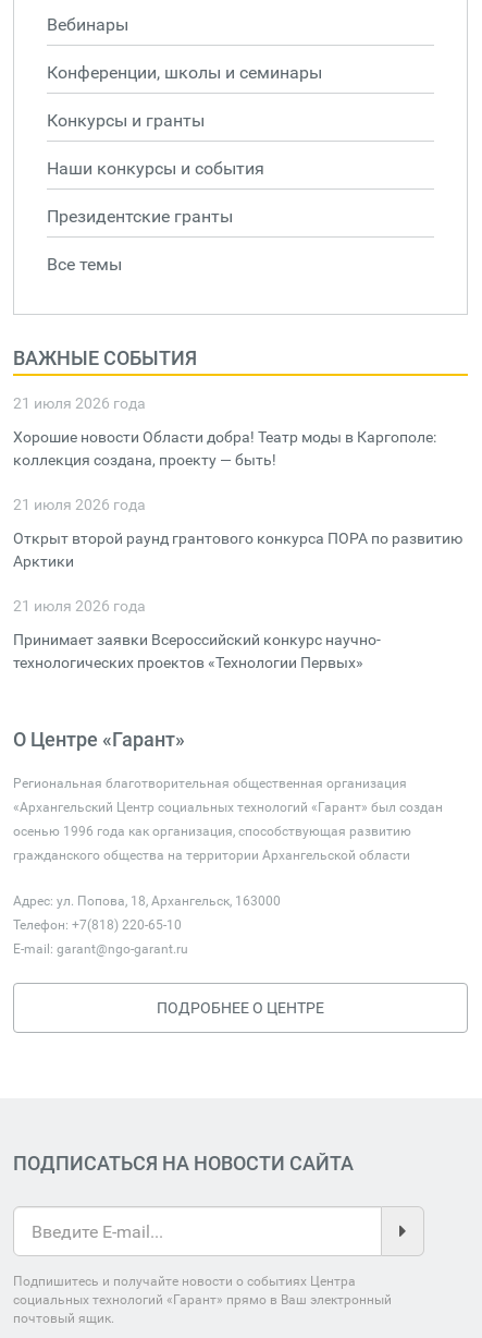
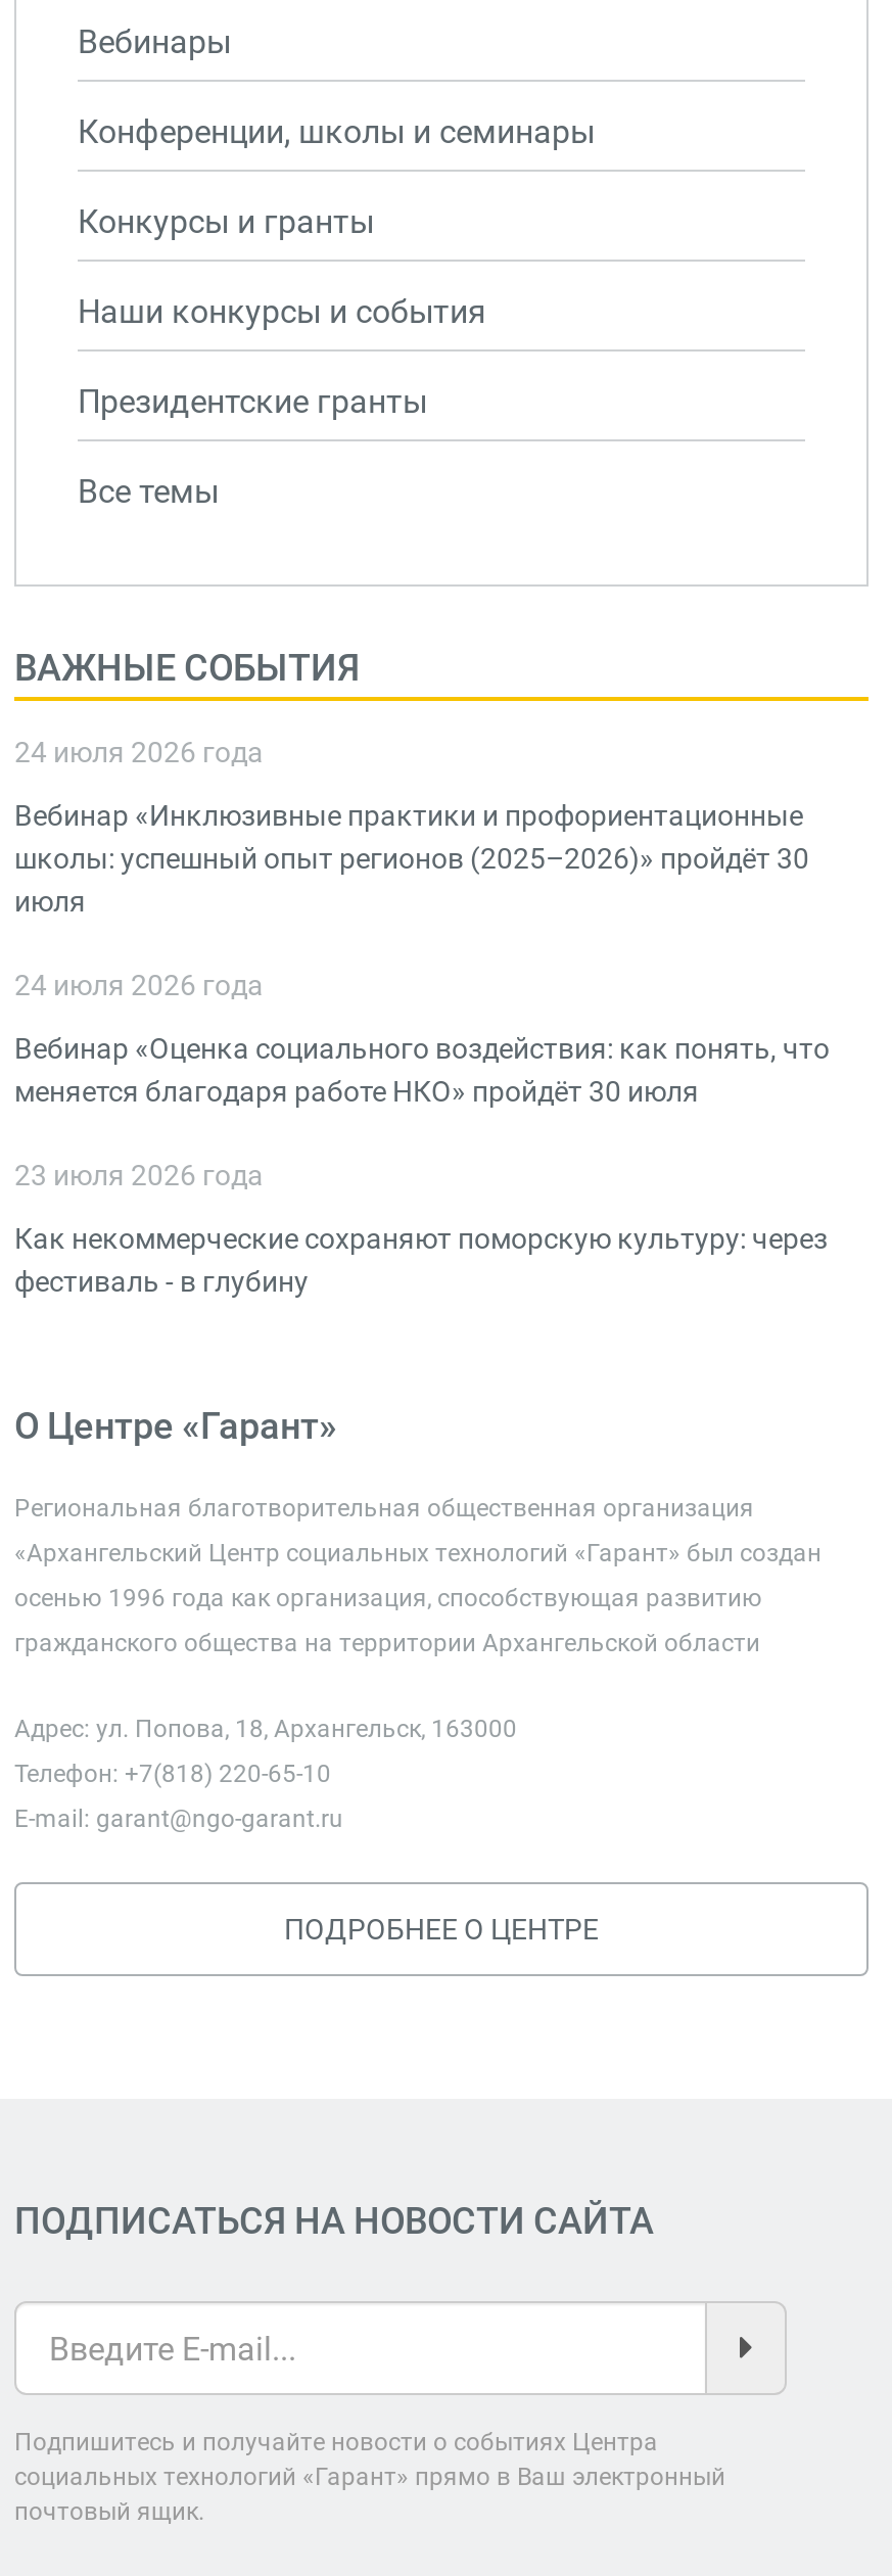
- 21 июля 2026 года
+ 24 июля 2026 года

- Хорошие новости Области добра! Театр моды в Каргополе:
- коллекция создана, проекту — быть!
+ Вебинар «Инклюзивные практики и профориентационные
+ школы: успешный опыт регионов (2025–2026)» пройдёт 30
+ июля

- 21 июля 2026 года
+ 24 июля 2026 года

- Открыт второй раунд грантового конкурса ПОРА по развитию
- Арктики
+ Вебинар «Оценка социального воздействия: как понять, что
+ меняется благодаря работе НКО» пройдёт 30 июля

- 21 июля 2026 года
+ 23 июля 2026 года

- Принимает заявки Всероссийский конкурс научно-
- технологических проектов «Технологии Первых»
+ Как некоммерческие сохраняют поморскую культуру: через
+ фестиваль - в глубину
